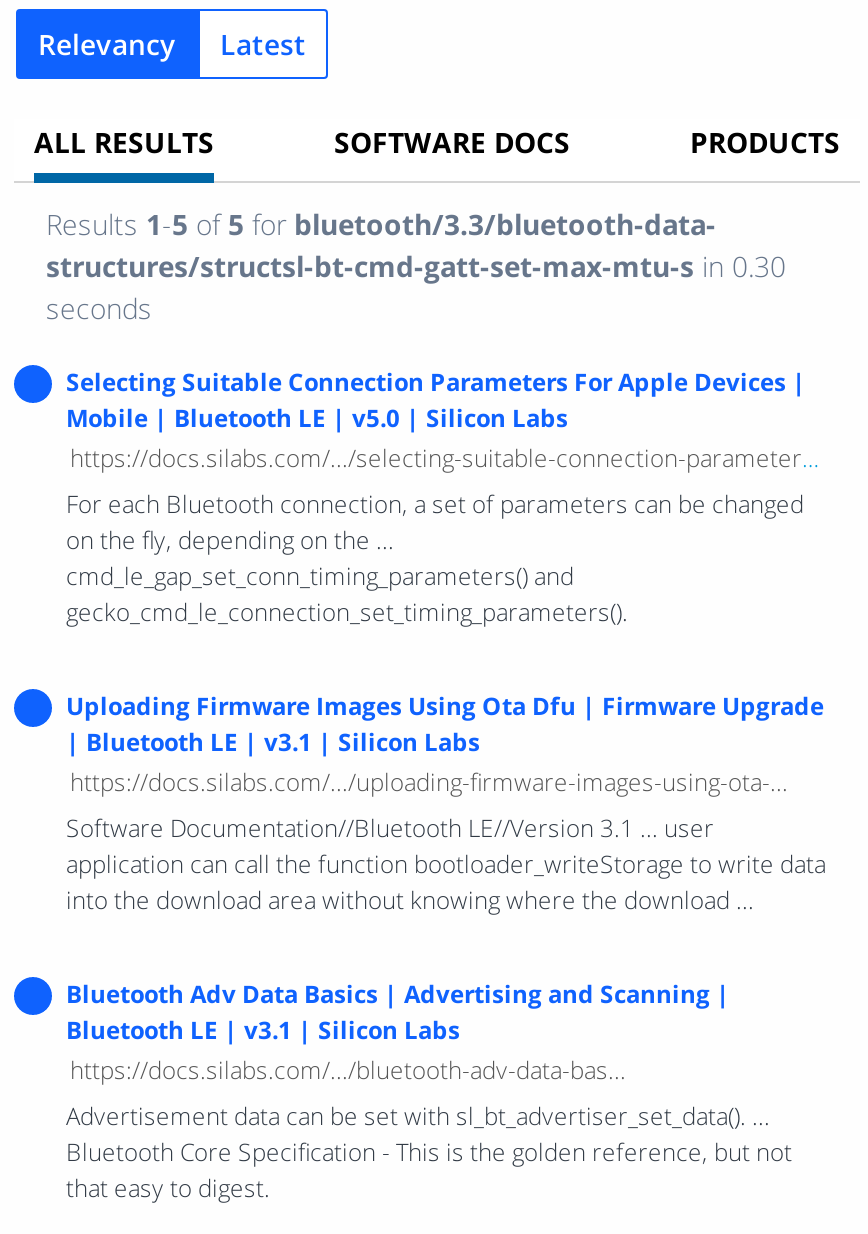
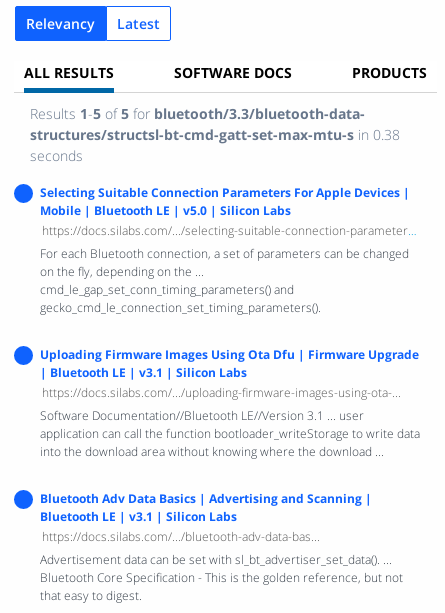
- structures/structsl-bt-cmd-gatt-set-max-mtu-s in 0.30
+ structures/structsl-bt-cmd-gatt-set-max-mtu-s in 0.38
